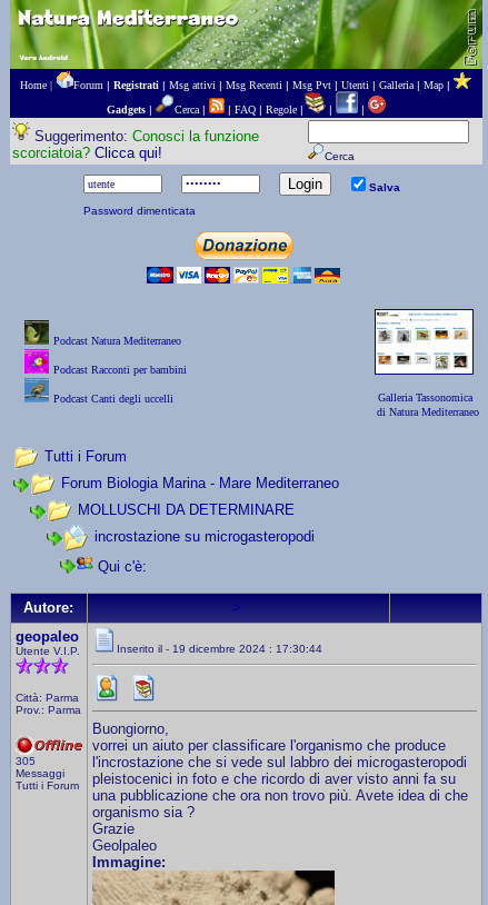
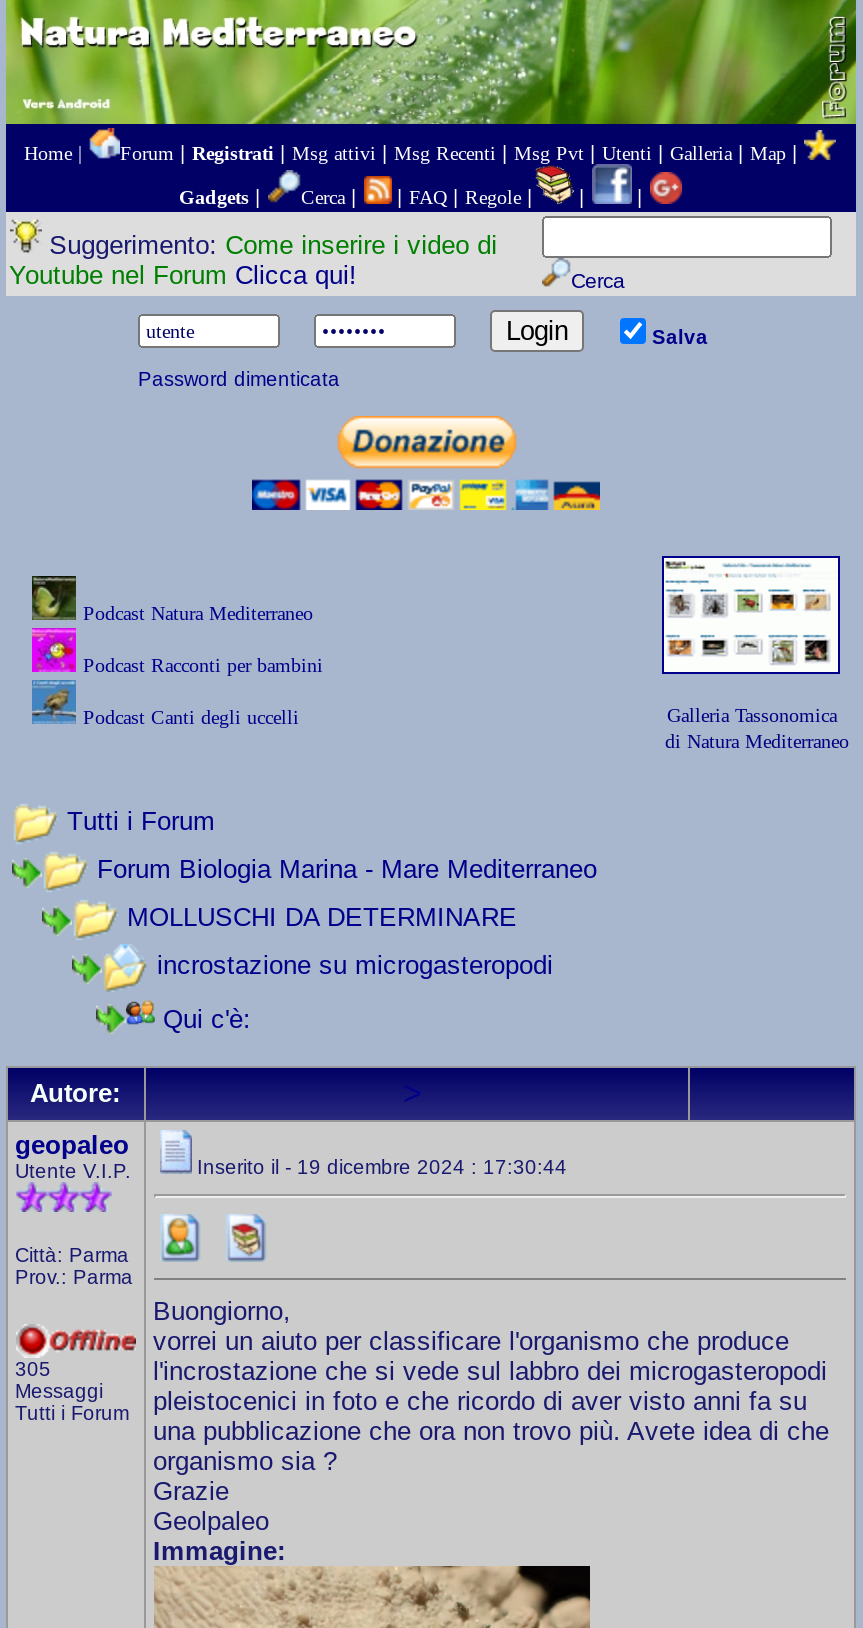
- Suggerimento: Conosci la funzione
- scorciatoia? Clicca qui!
+ Suggerimento: Come inserire i video di
+ Youtube nel Forum Clicca qui!
